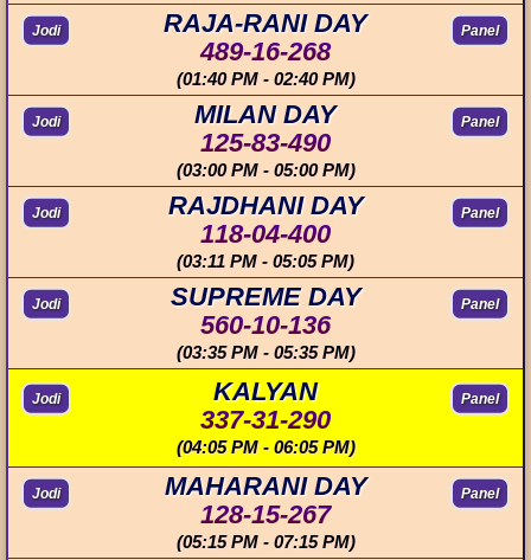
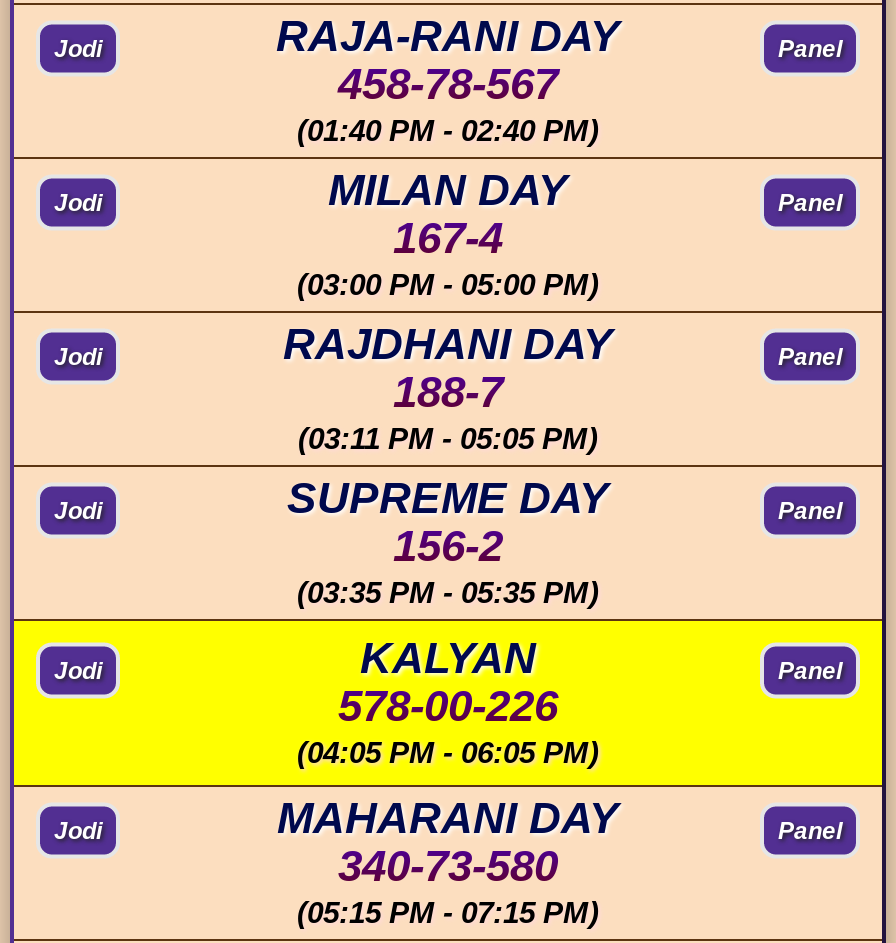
- 489-16-268
+ 458-78-567

- 125-83-490
+ 167-4

- 118-04-400
+ 188-7

- 560-10-136
+ 156-2

- 337-31-290
+ 578-00-226

- 128-15-267
+ 340-73-580
